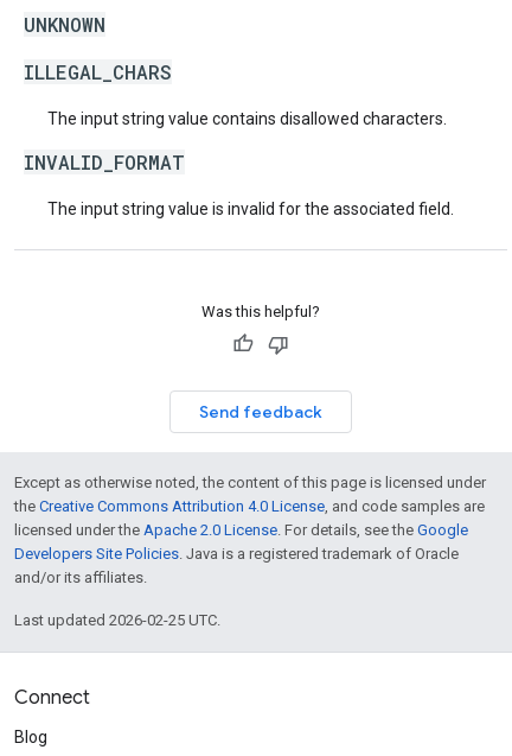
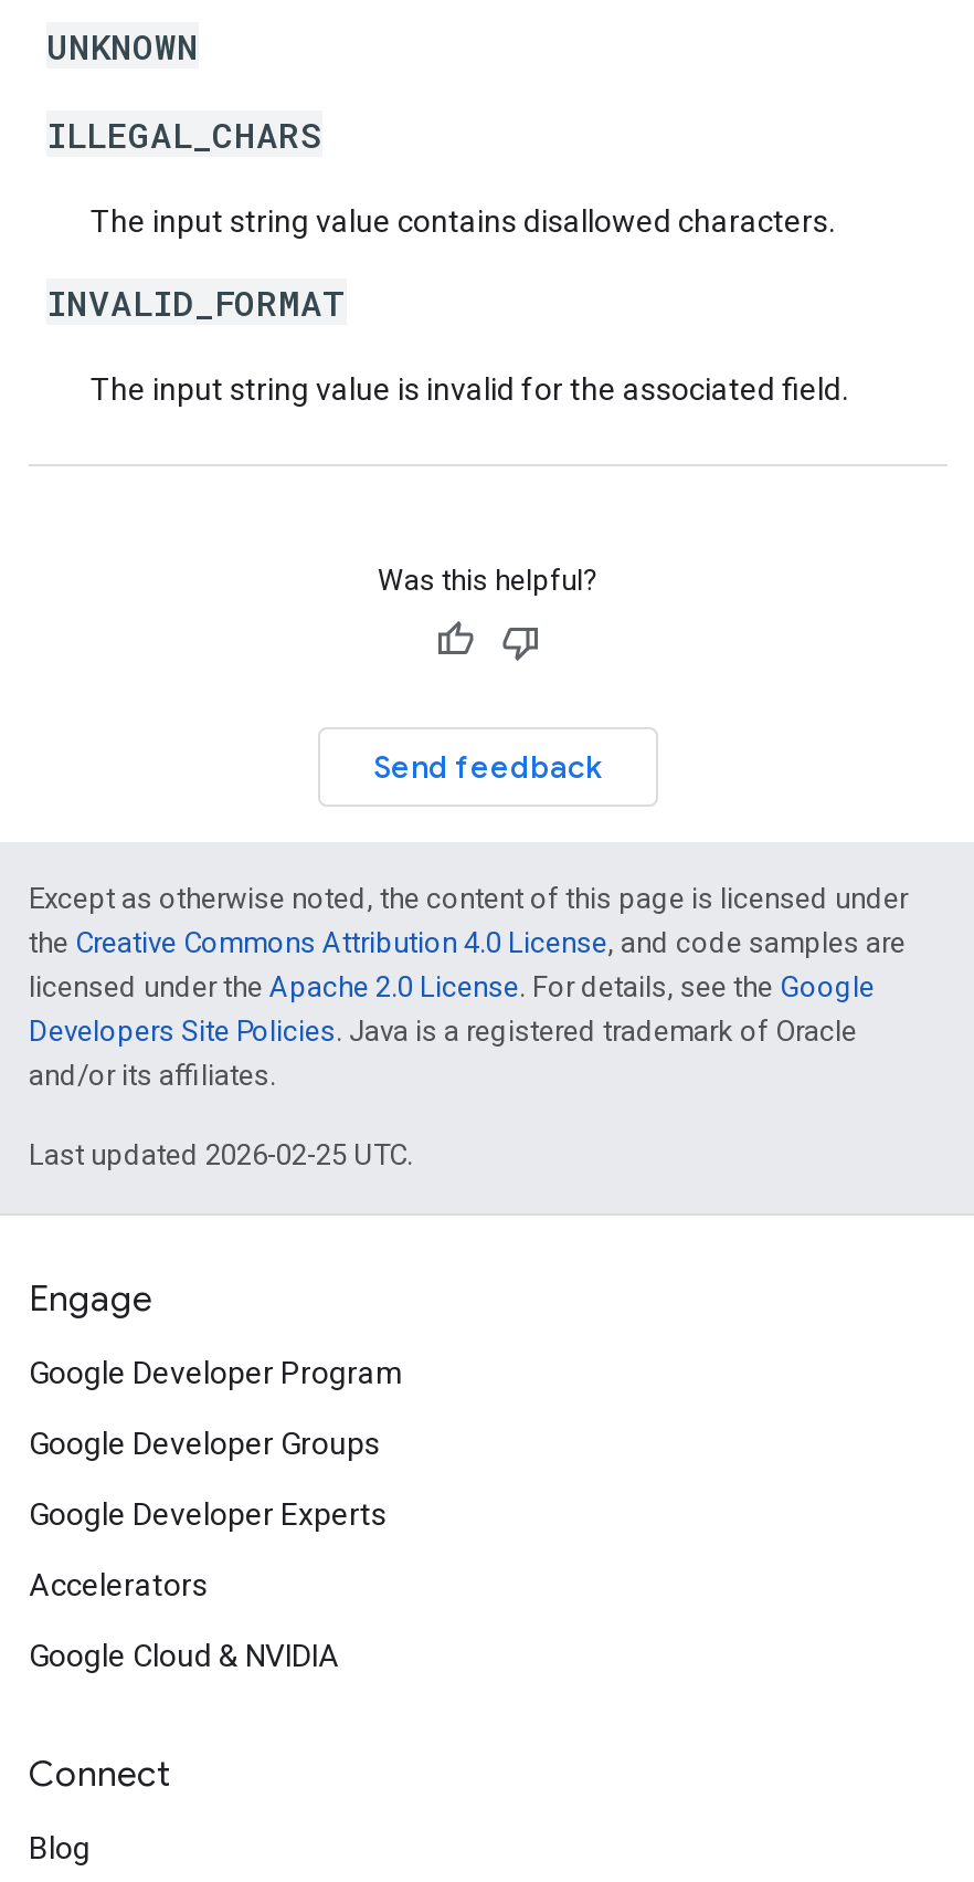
+ Engage
+ Google Developer Program
+ Google Developer Groups
+ Google Developer Experts
+ Accelerators
+ Google Cloud & NVIDIA
